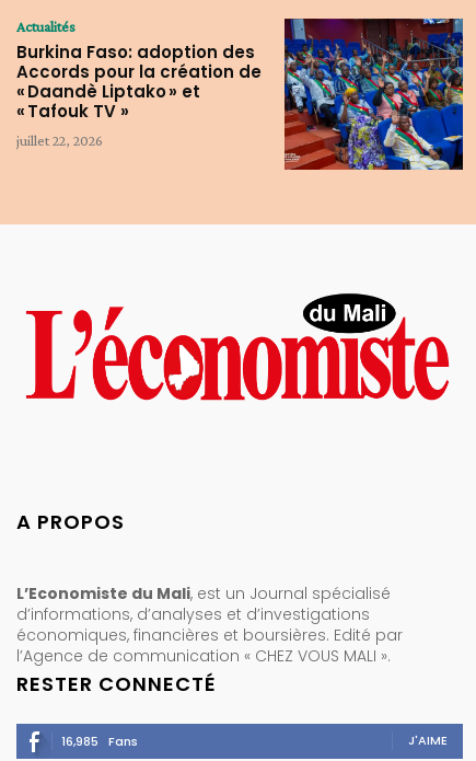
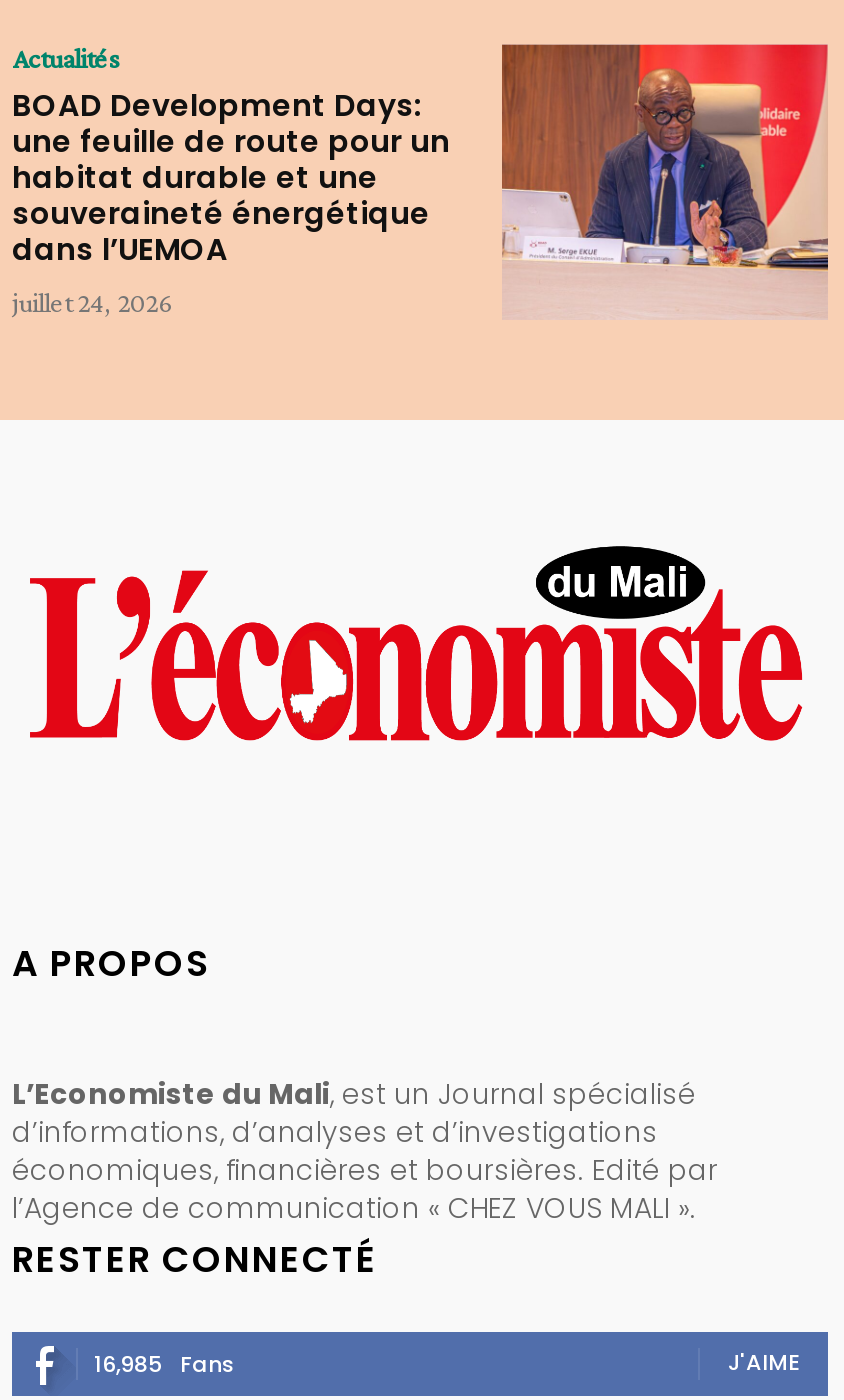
- [image]
- Burkina Faso: adoption des
- Accords pour la création de
- « Daandè Liptako » et
- « Tafouk TV »
- juillet 22, 2026
+ [image]
+ BOAD Development Days:
+ une feuille de route pour un
+ habitat durable et une
+ souveraineté énergétique
+ dans l’UEMOA
+ juillet 24, 2026
